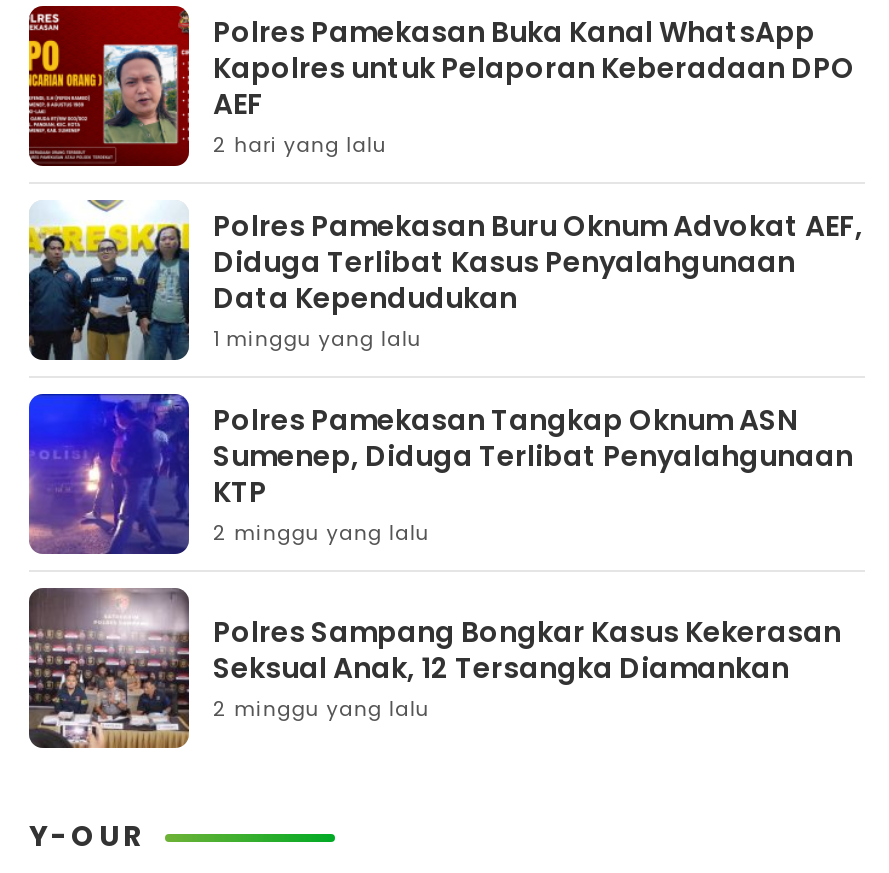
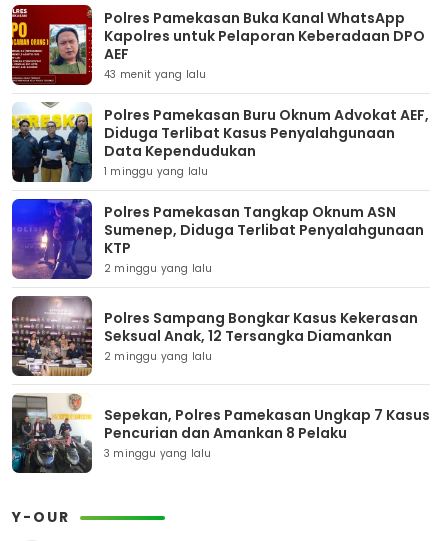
- 2 hari yang lalu
+ 43 menit yang lalu

+ [image]
+ Sepekan, Polres Pamekasan Ungkap 7 Kasus
+ Pencurian dan Amankan 8 Pelaku
+ 3 minggu yang lalu
